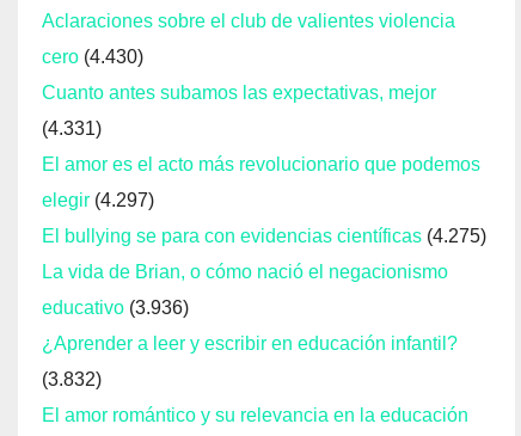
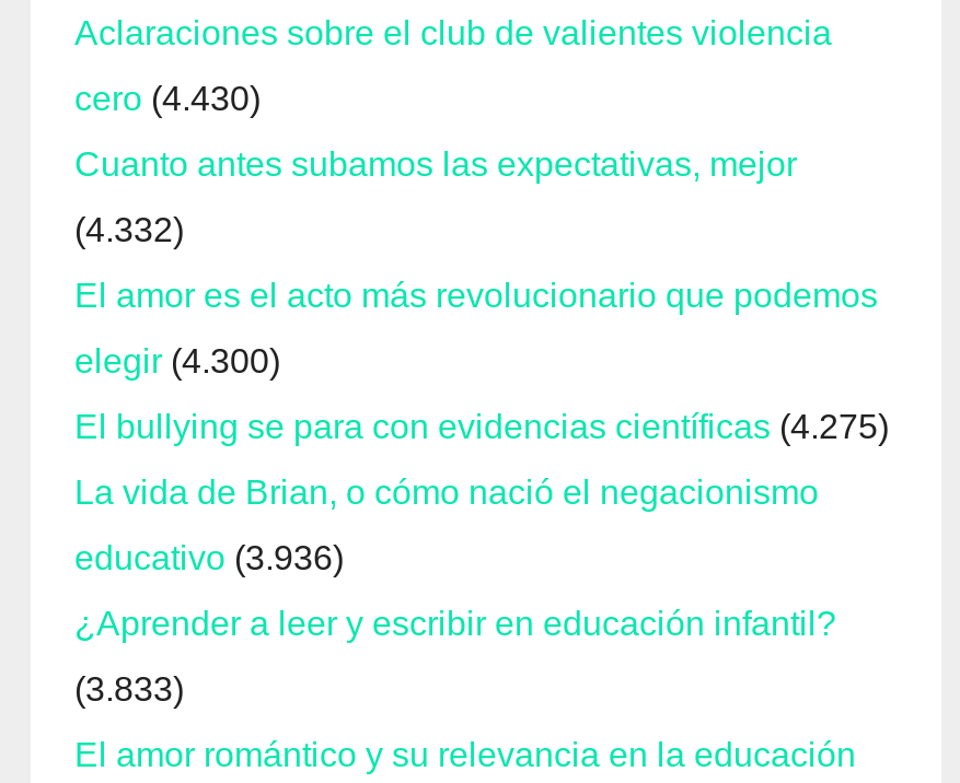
- (4.331)
+ (4.332)

- elegir (4.297)
+ elegir (4.300)

- (3.832)
+ (3.833)
